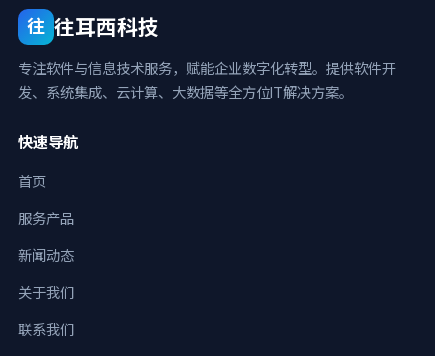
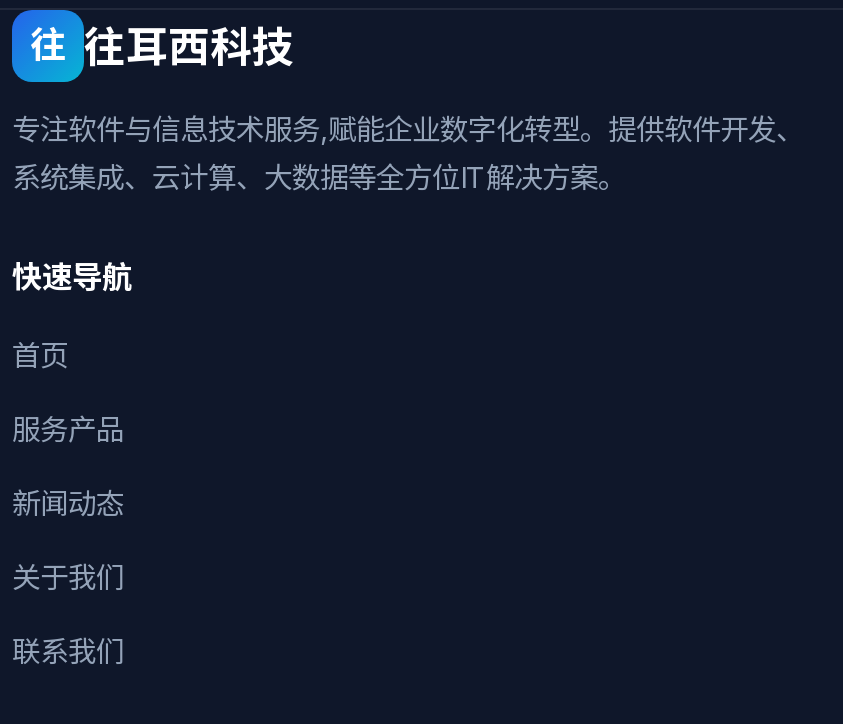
- 专注软件与信息技术服务，赋能企业数字化转型。提供软件开
- 发、系统集成、云计算、大数据等全方位IT解决方案。
+ 专注软件与信息技术服务,赋能企业数字化转型。提供软件开发、
+ 系统集成、云计算、大数据等全方位IT解决方案。
